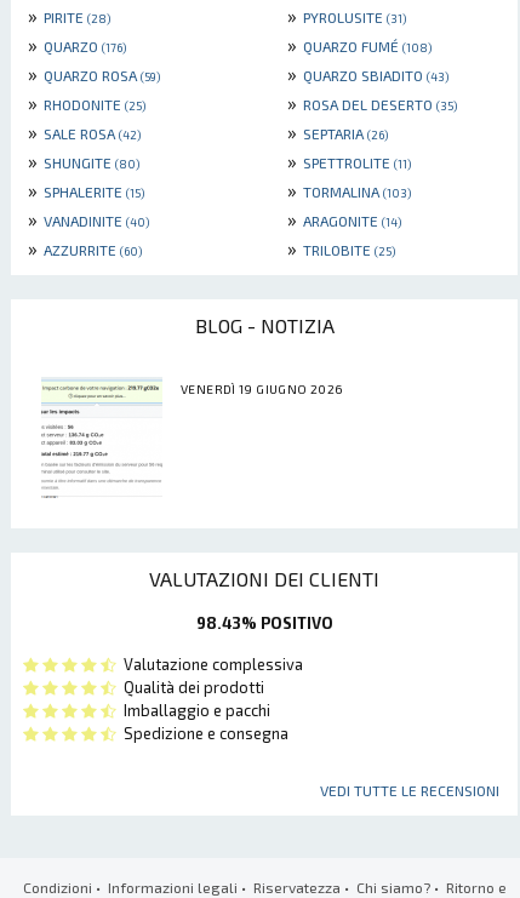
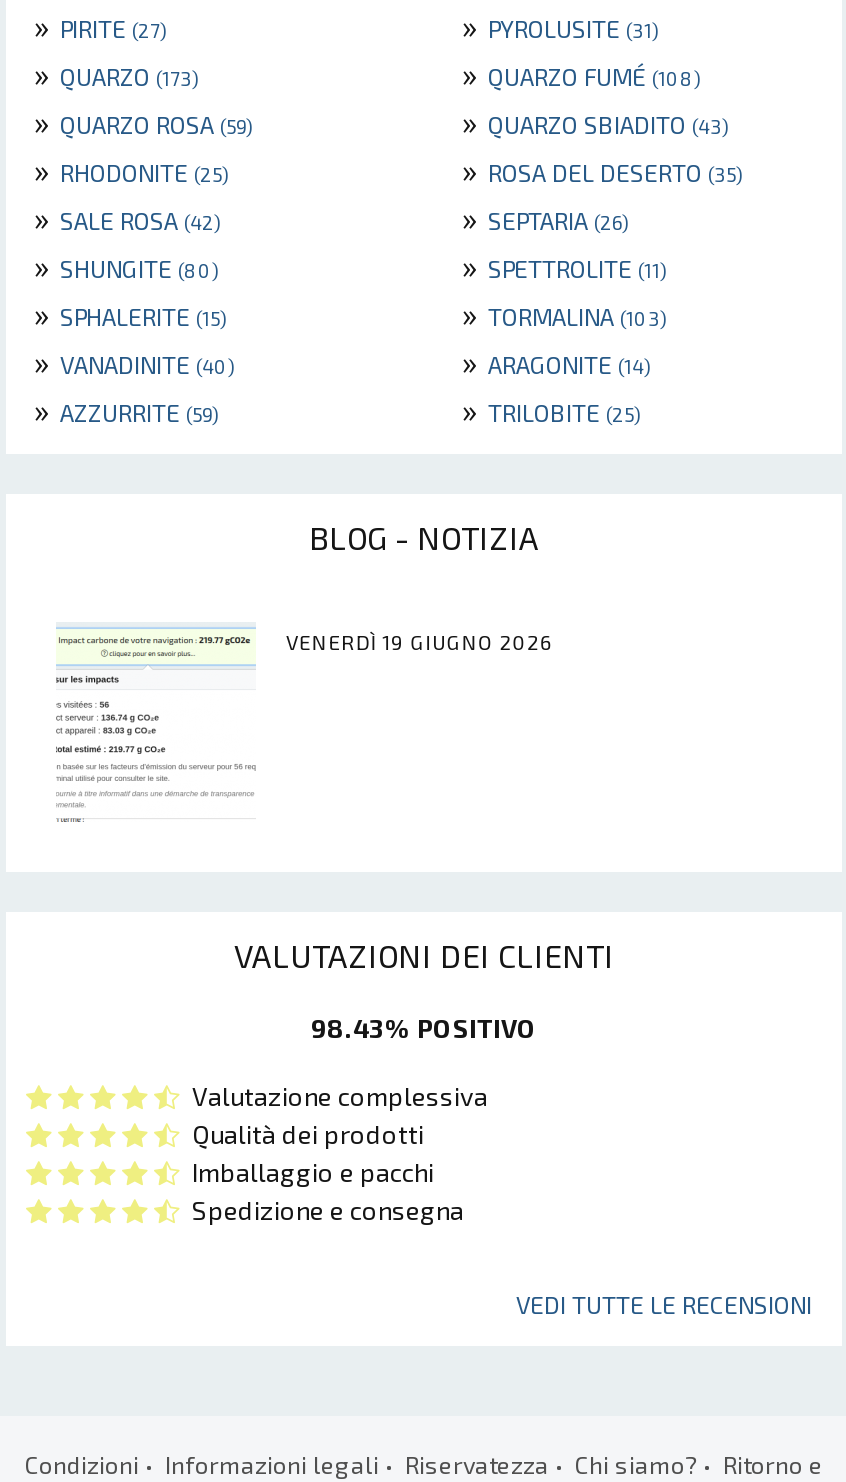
- » PIRITE (28)
+ » PIRITE (27)

- » QUARZO (176)
+ » QUARZO (173)

- » AZZURRITE (60)
+ » AZZURRITE (59)
